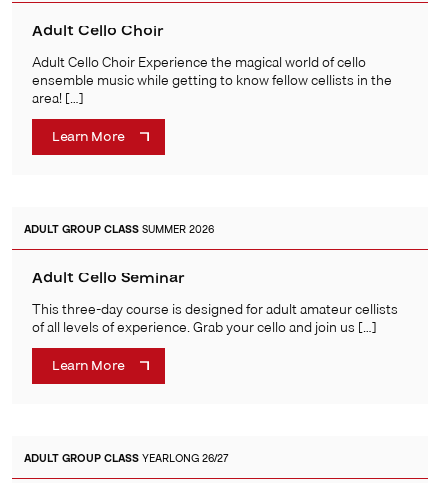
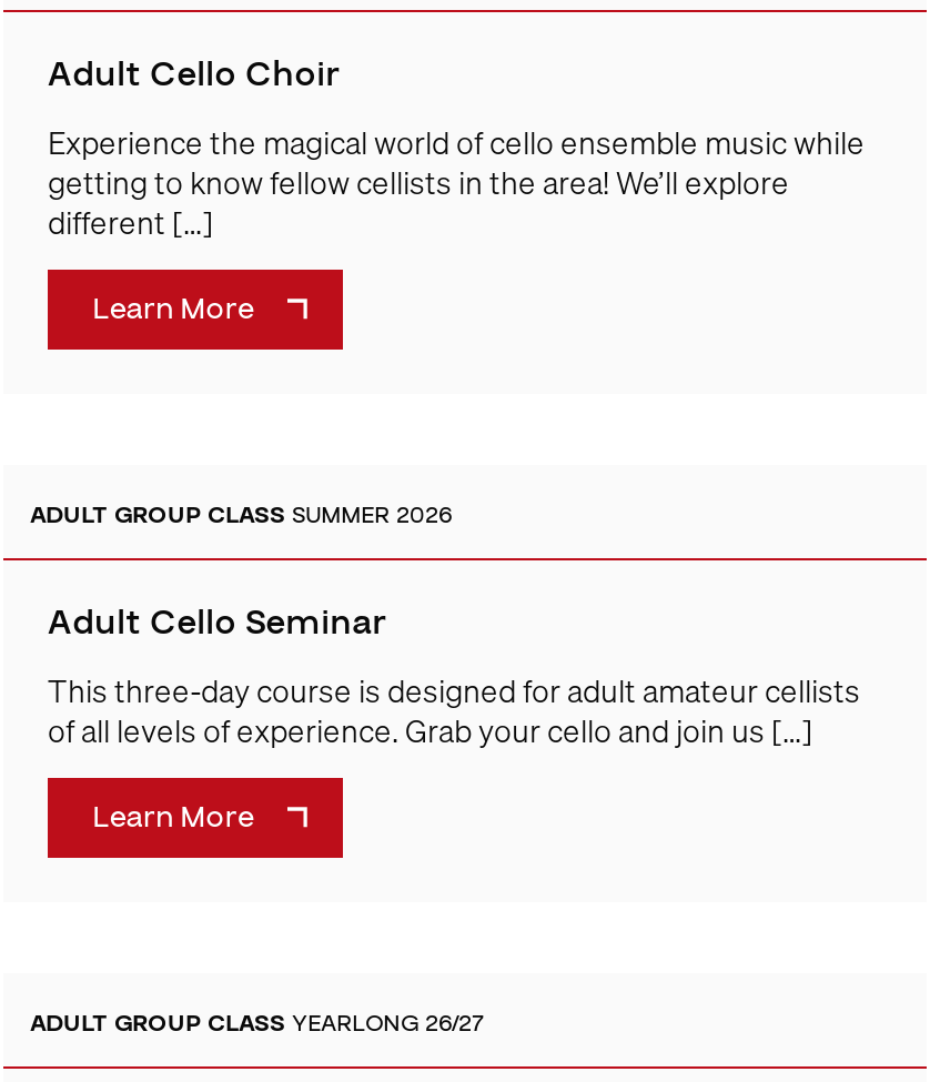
- Adult Cello Choir Experience the magical world of cello
- ensemble music while getting to know fellow cellists in the
- area! […]
+ Experience the magical world of cello ensemble music while
+ getting to know fellow cellists in the area! We’ll explore
+ different […]
